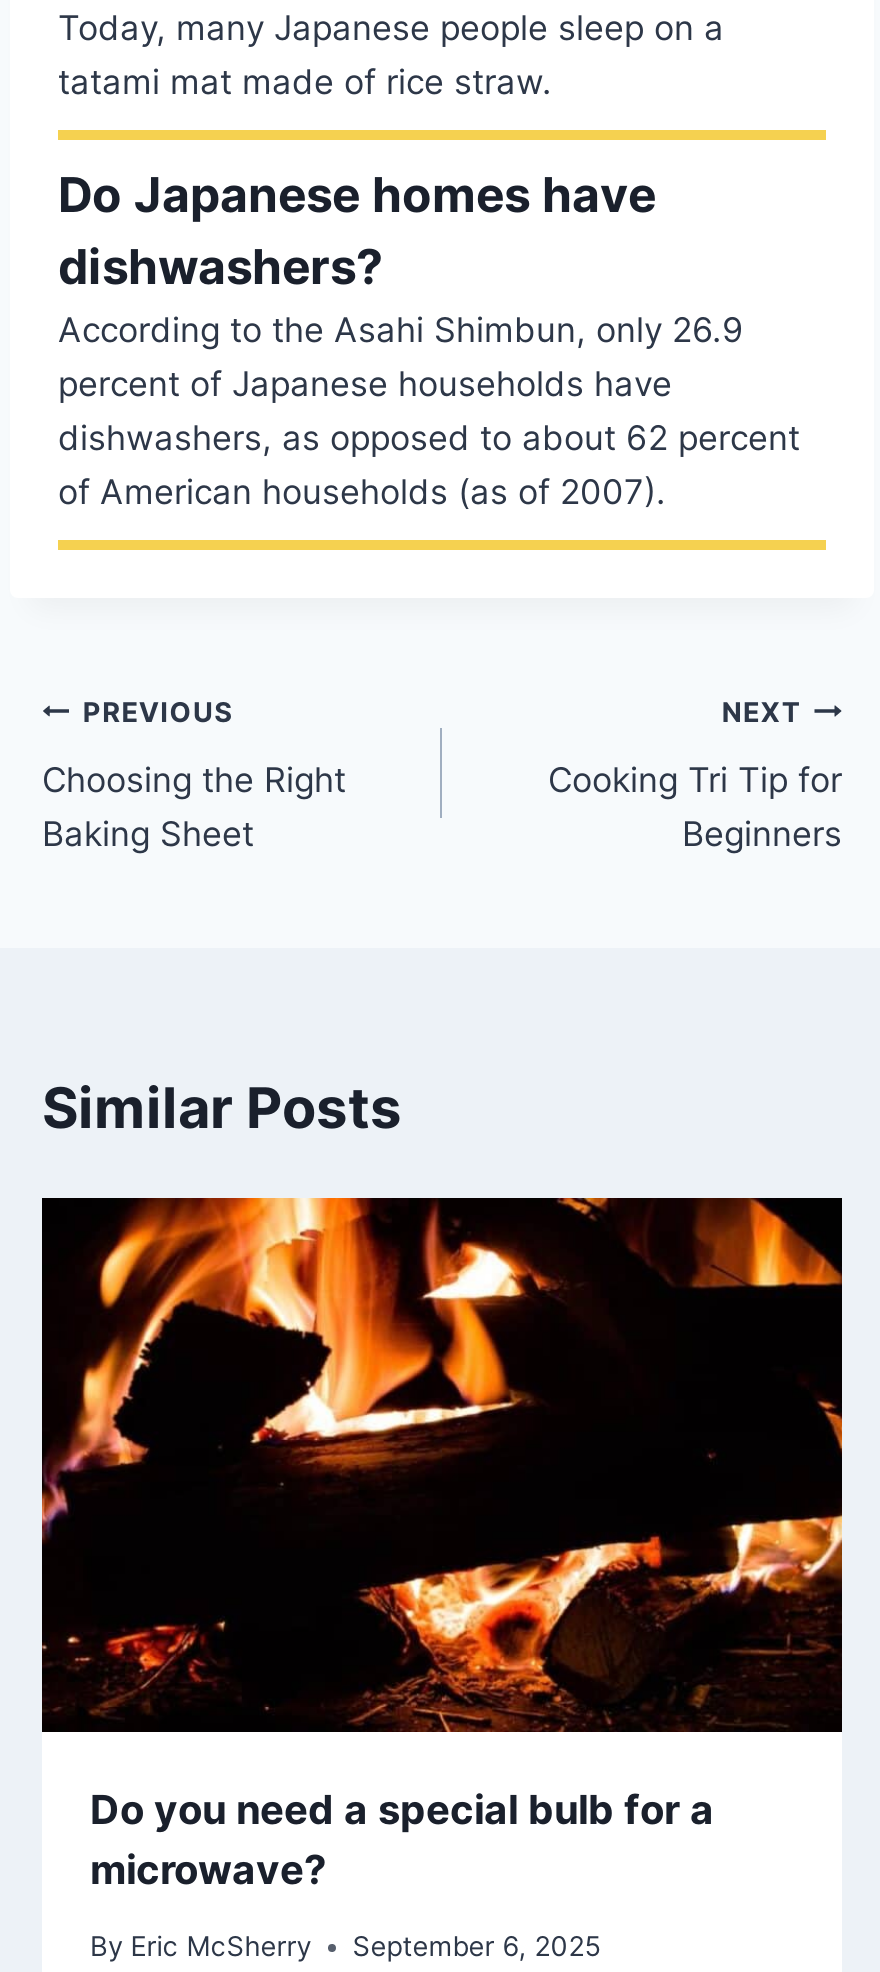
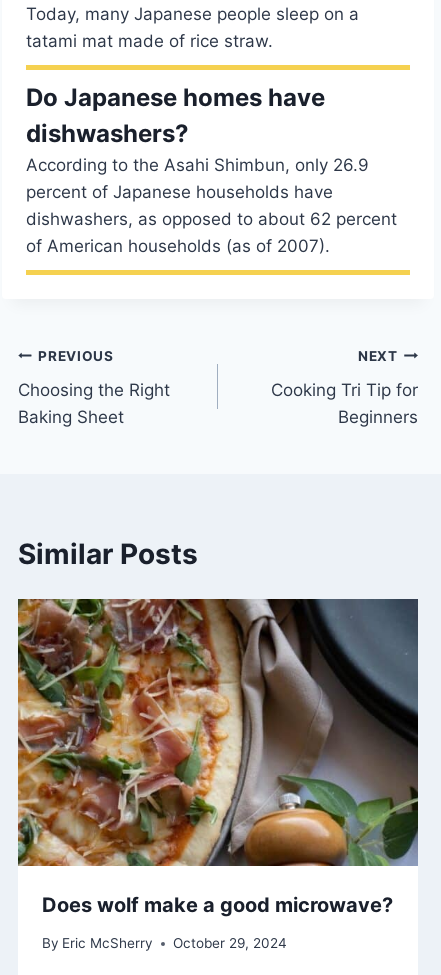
- [image]
- Do you need a special bulb for a
- microwave?
+ [image]
+ Does wolf make a good microwave?

- By Eric McSherry September 6, 2025
+ By Eric McSherry October 29, 2024
